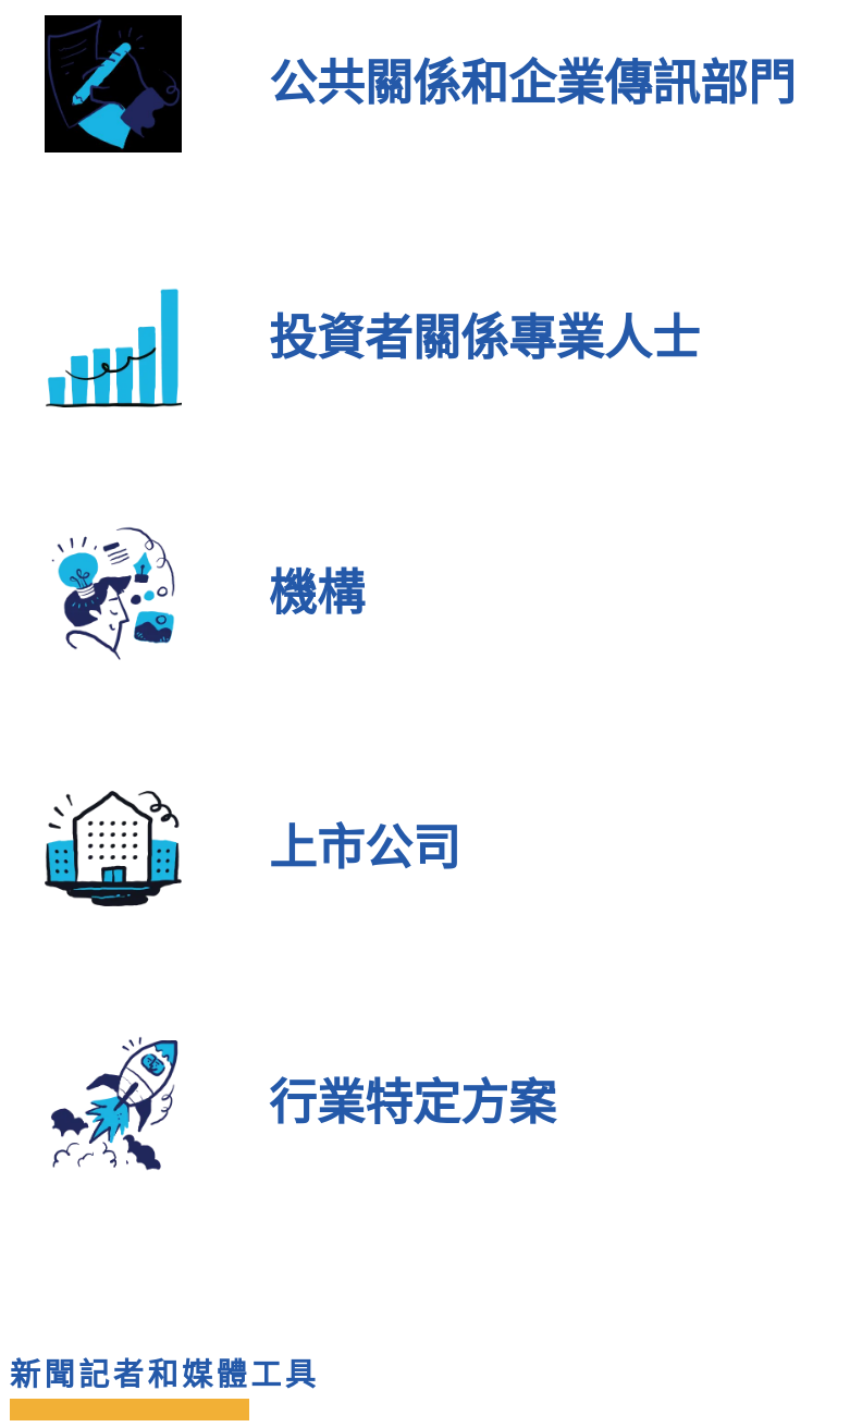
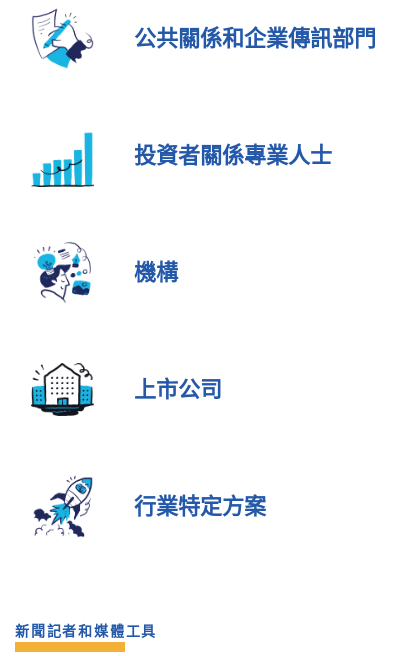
- [image]
+ [image]
